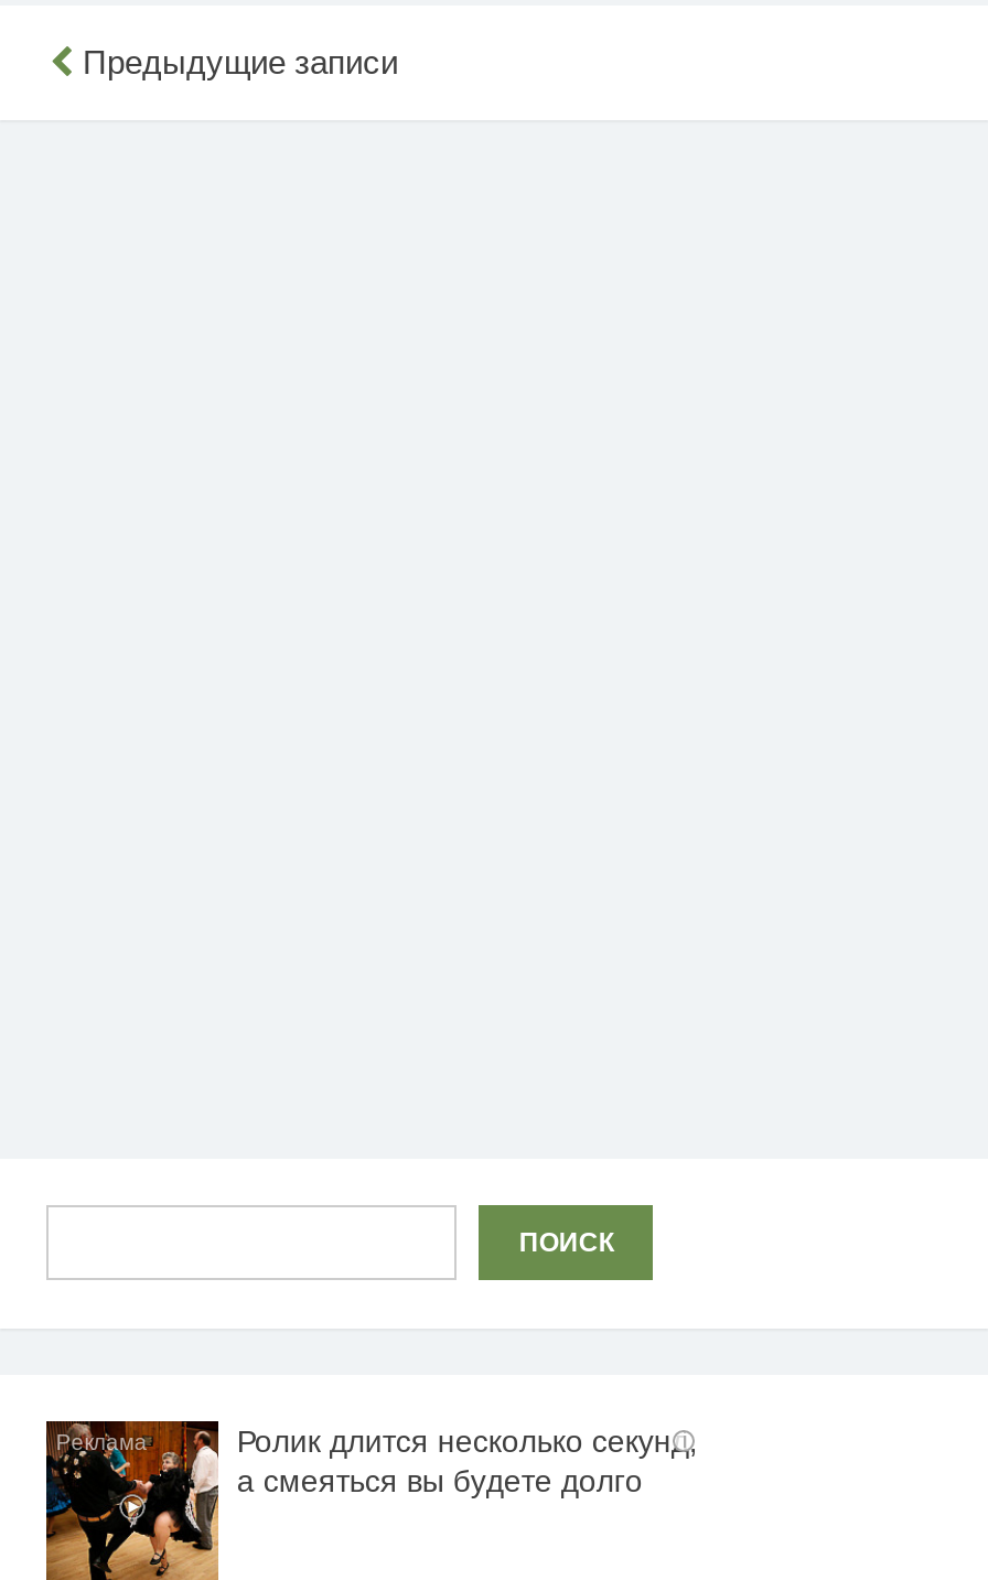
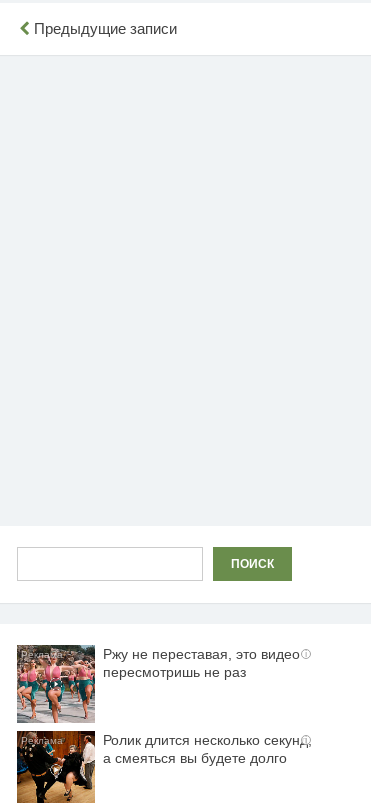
+ [image]
+ Ржу не переставая, это видео
+ пересмотришь не раз
